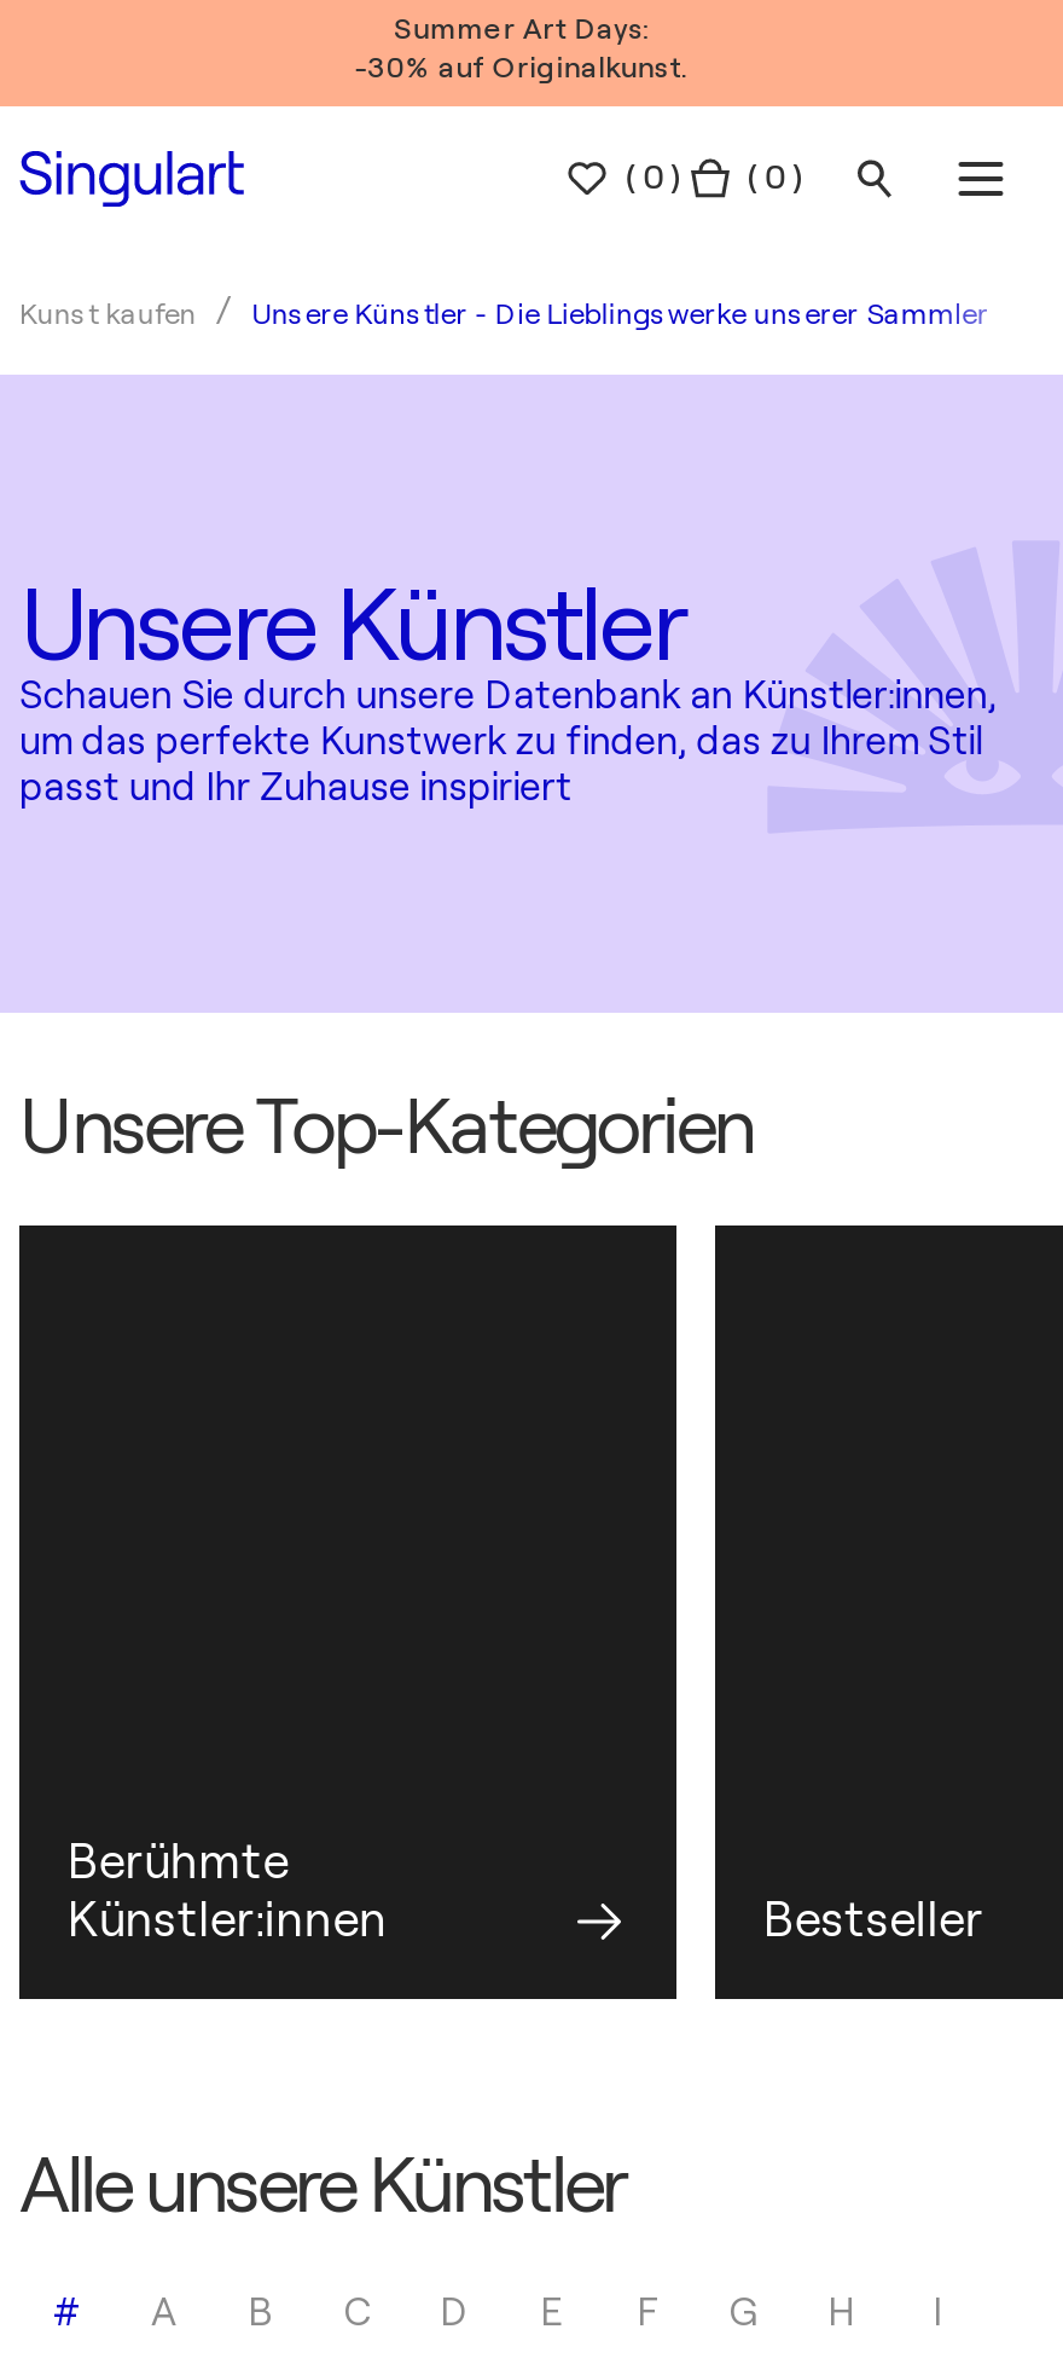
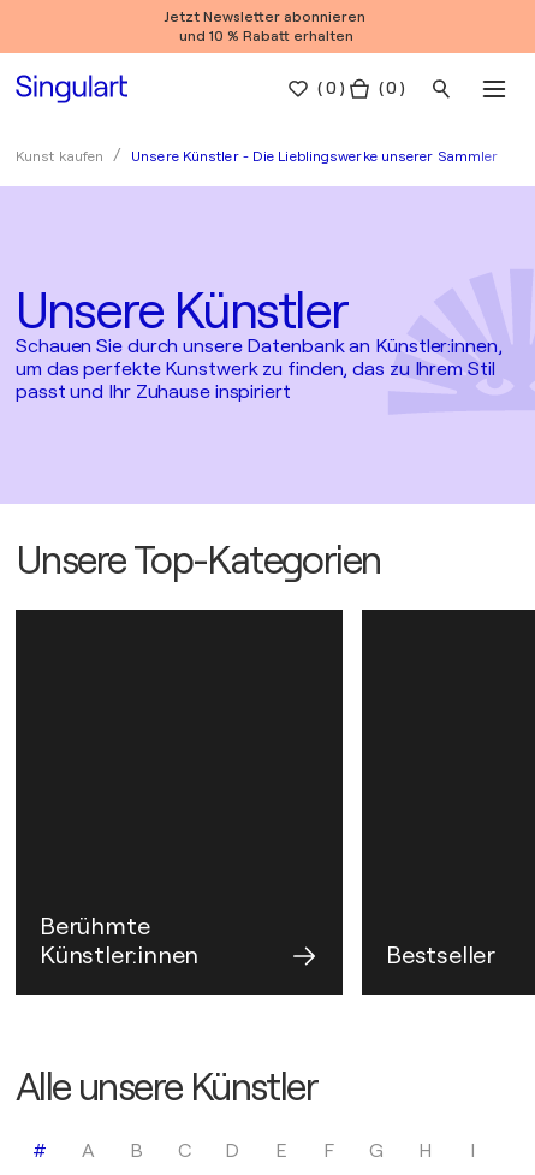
- Summer Art Days:
- -30% auf Originalkunst.
+ Jetzt Newsletter abonnieren
+ und 10 % Rabatt erhalten
